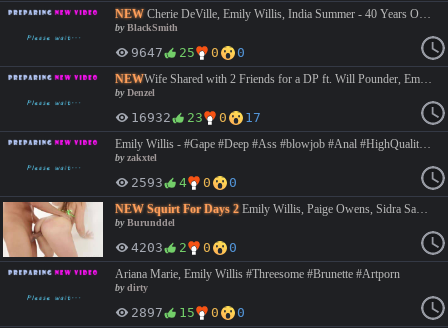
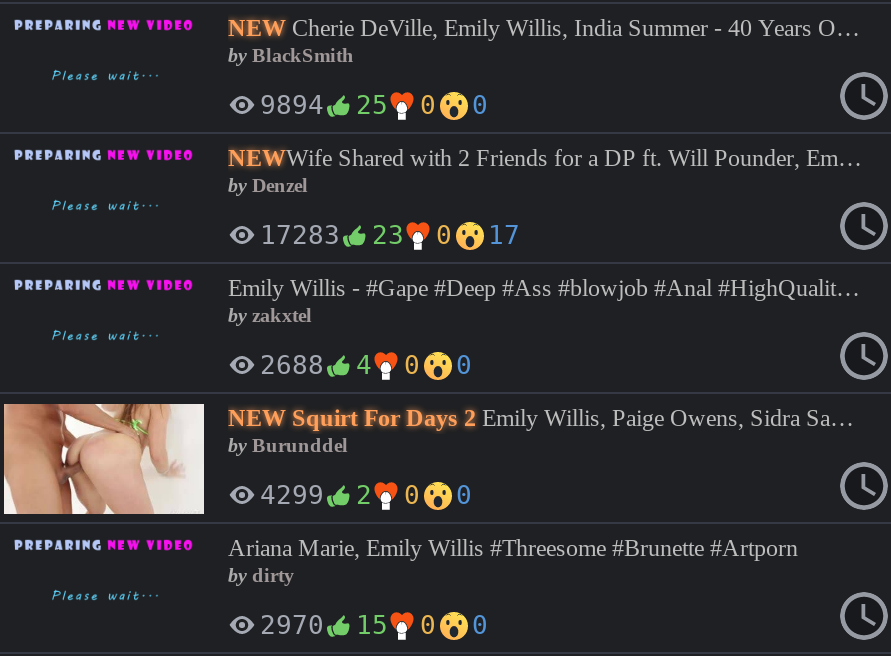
- 9647 25 0 0
+ 9894 25 0 0

- 16932 23 0 17
+ 17283 23 0 17

- 2593 4 0 0
+ 2688 4 0 0

- 4203 2 0 0
+ 4299 2 0 0

- 2897 15 0 0
+ 2970 15 0 0
